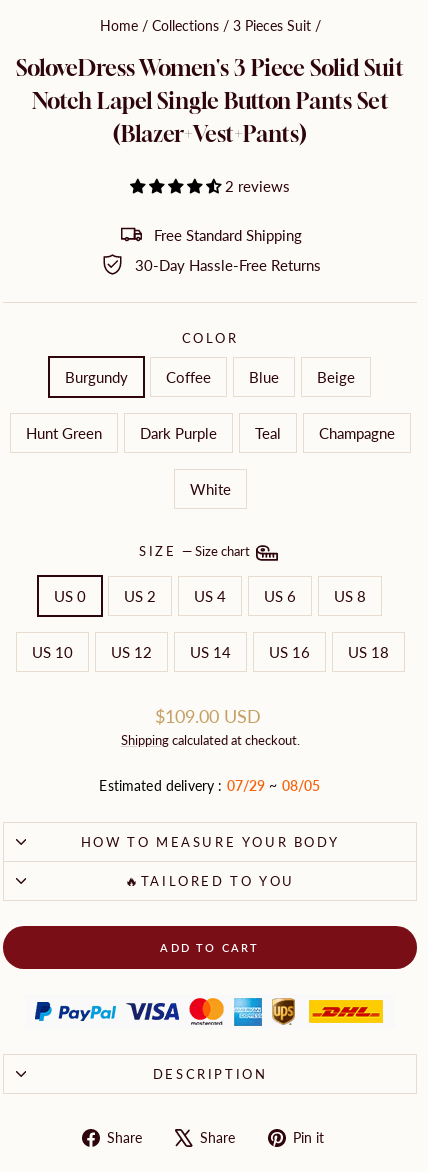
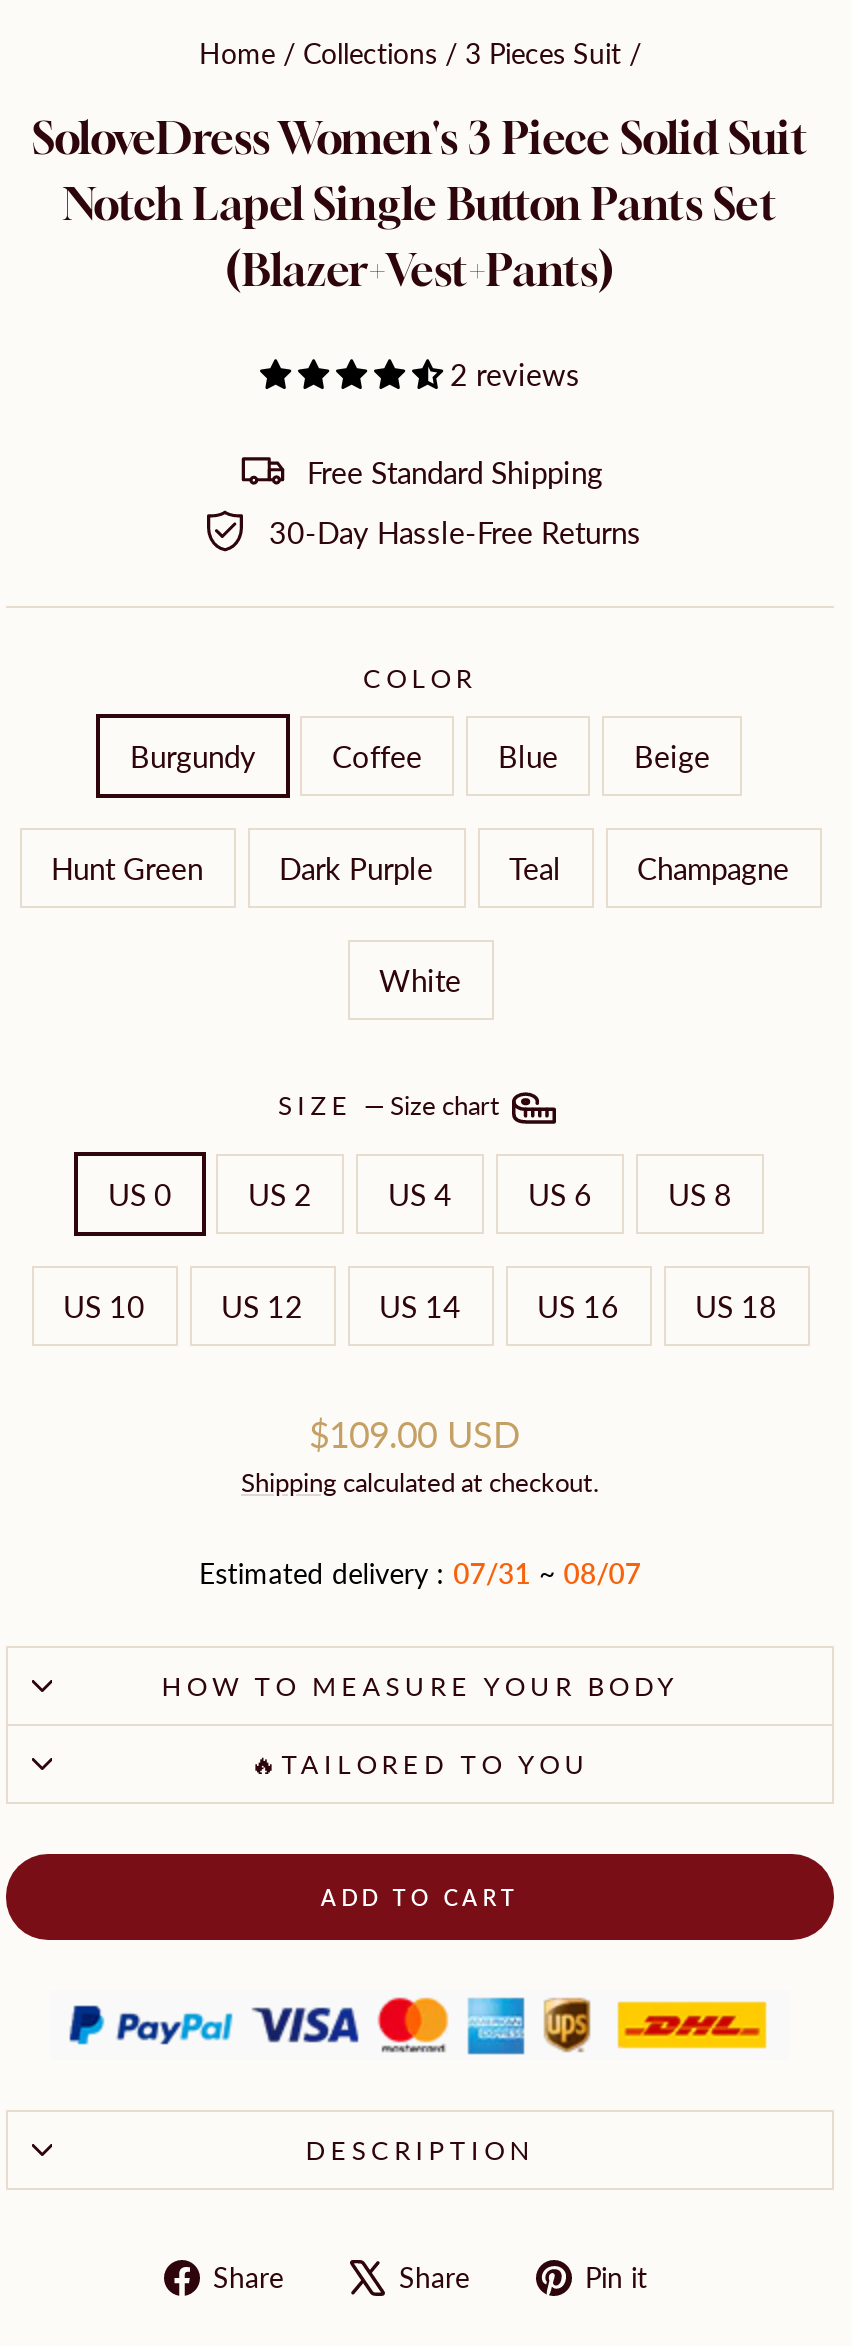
- Estimated delivery : 07/29 ~ 08/05
+ Estimated delivery : 07/31 ~ 08/07
